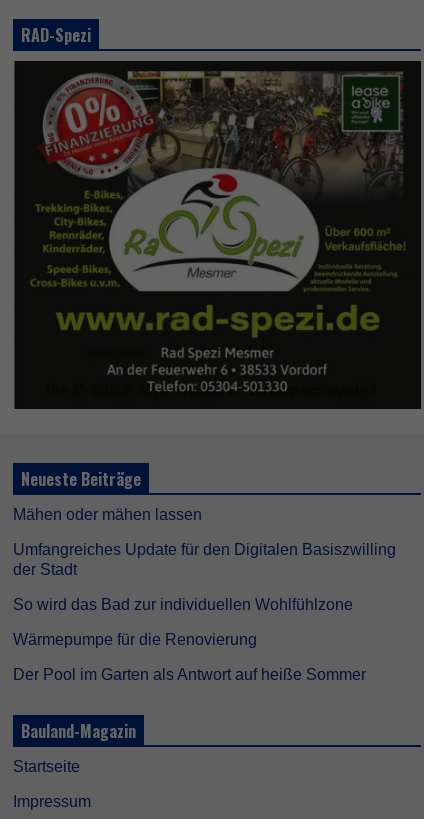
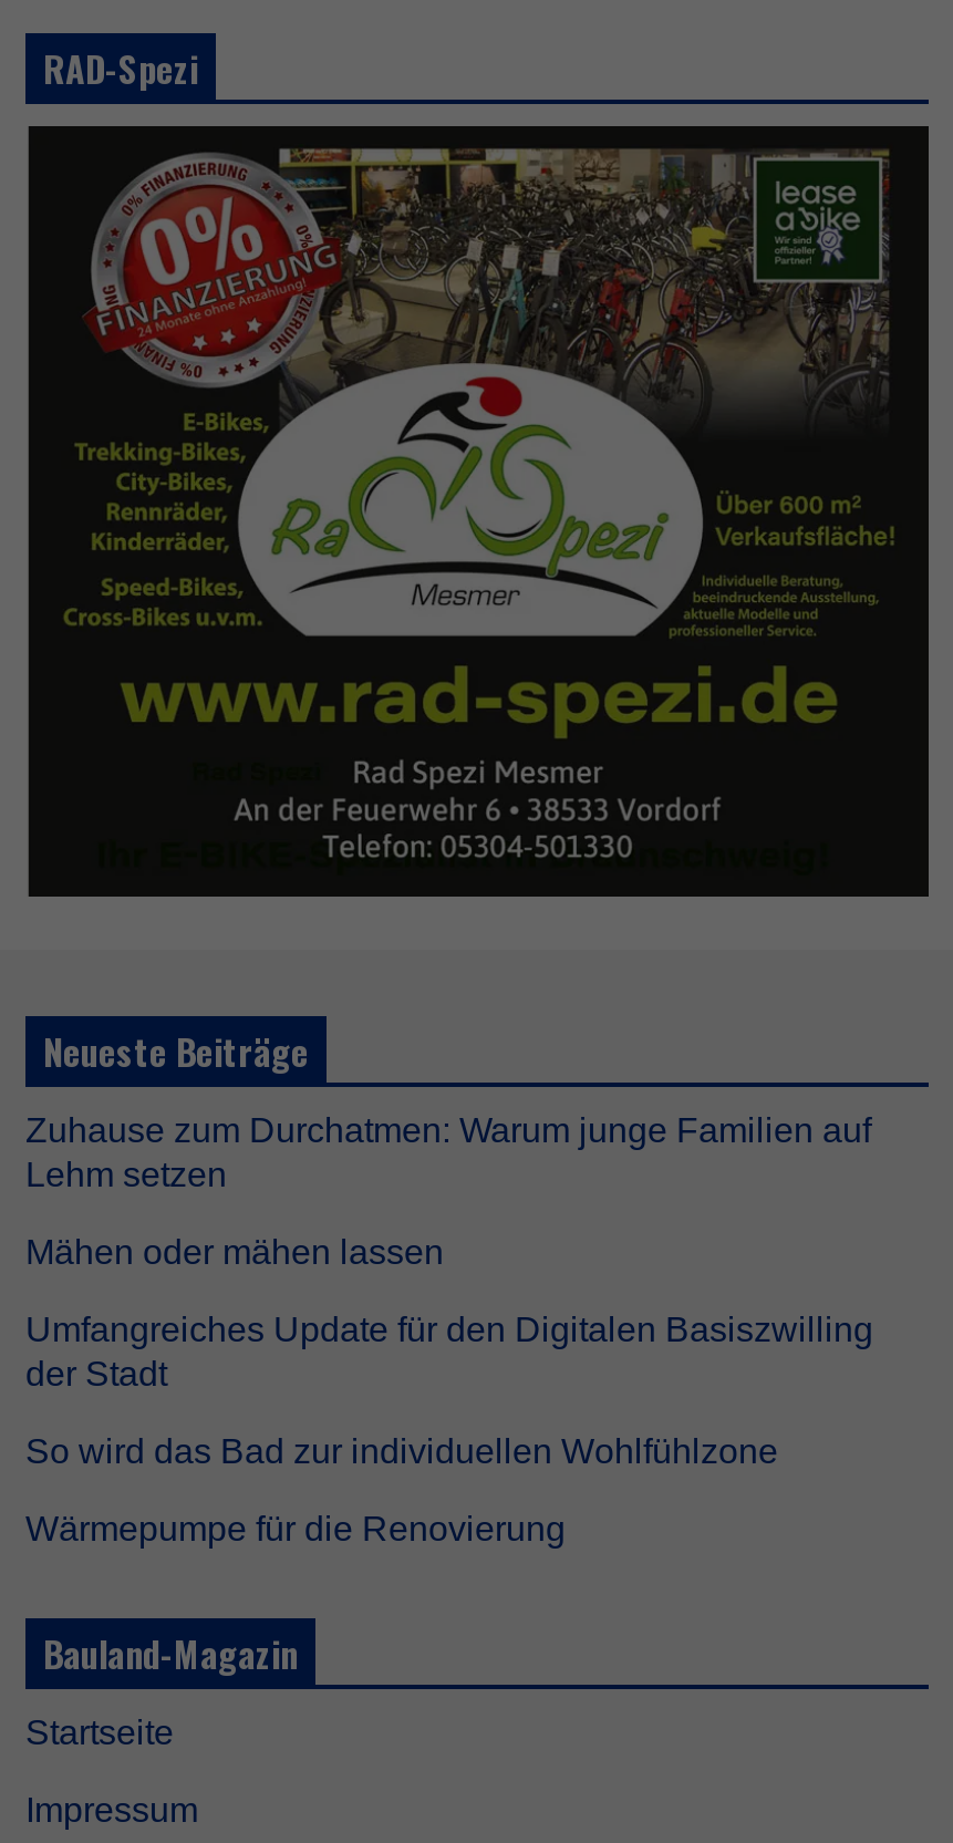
+ Zuhause zum Durchatmen: Warum junge Familien auf
+ Lehm setzen

moved down: Mähen oder mähen lassen | Umfangreiches Update für den Digitalen Basiszwilling | der Stadt | So wird das Bad zur individuellen Wohlfühlzone | Wärmepumpe für die Renovierung

- Der Pool im Garten als Antwort auf heiße Sommer
